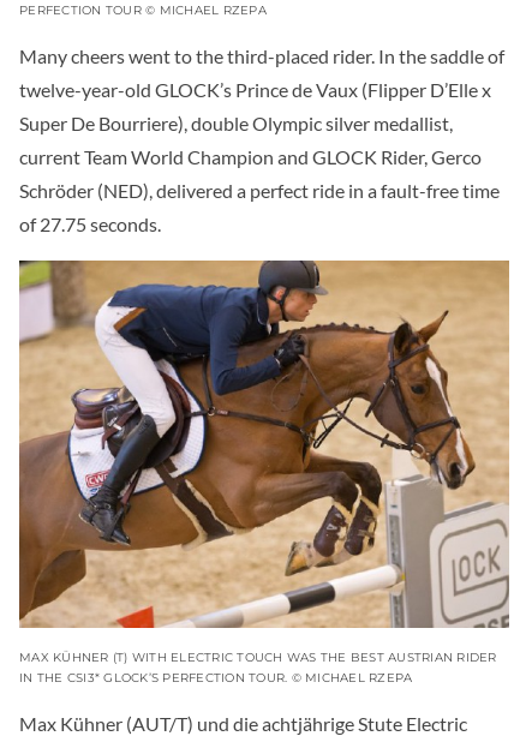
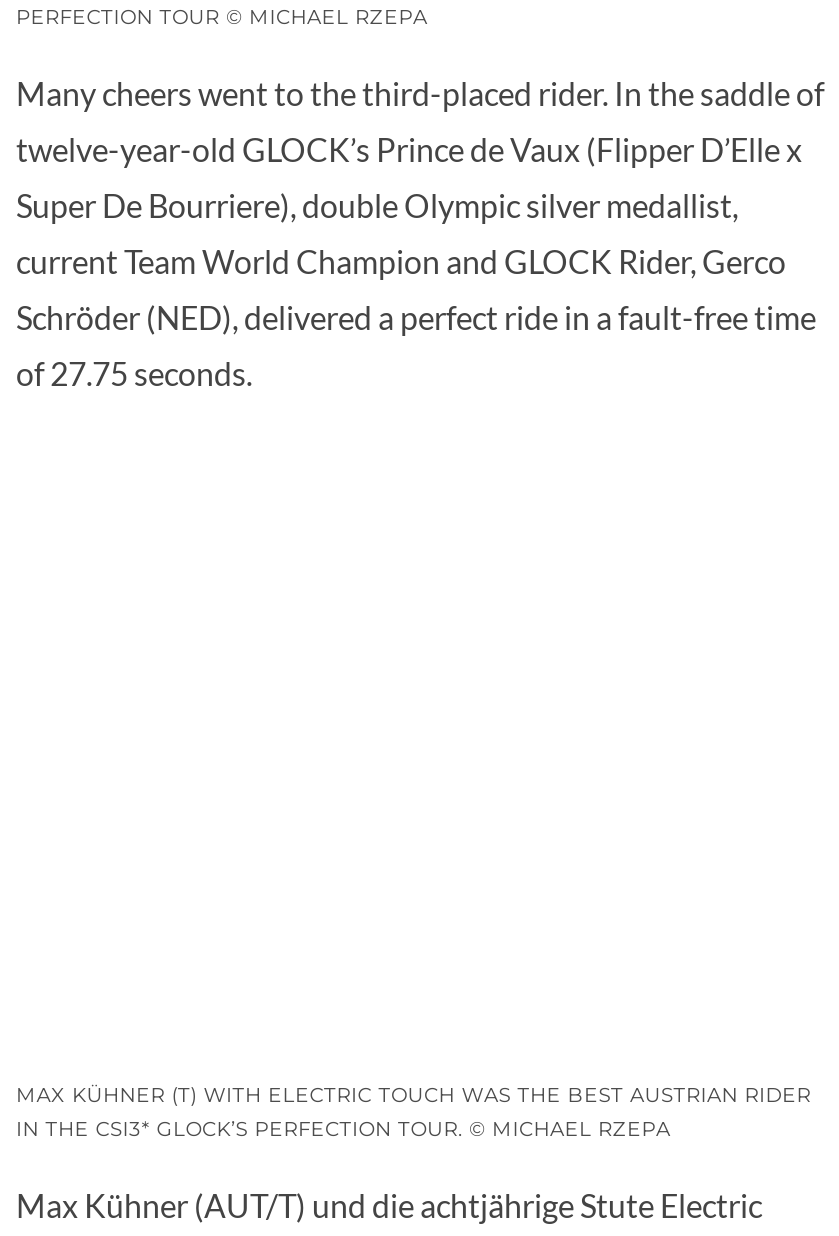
- [image]
